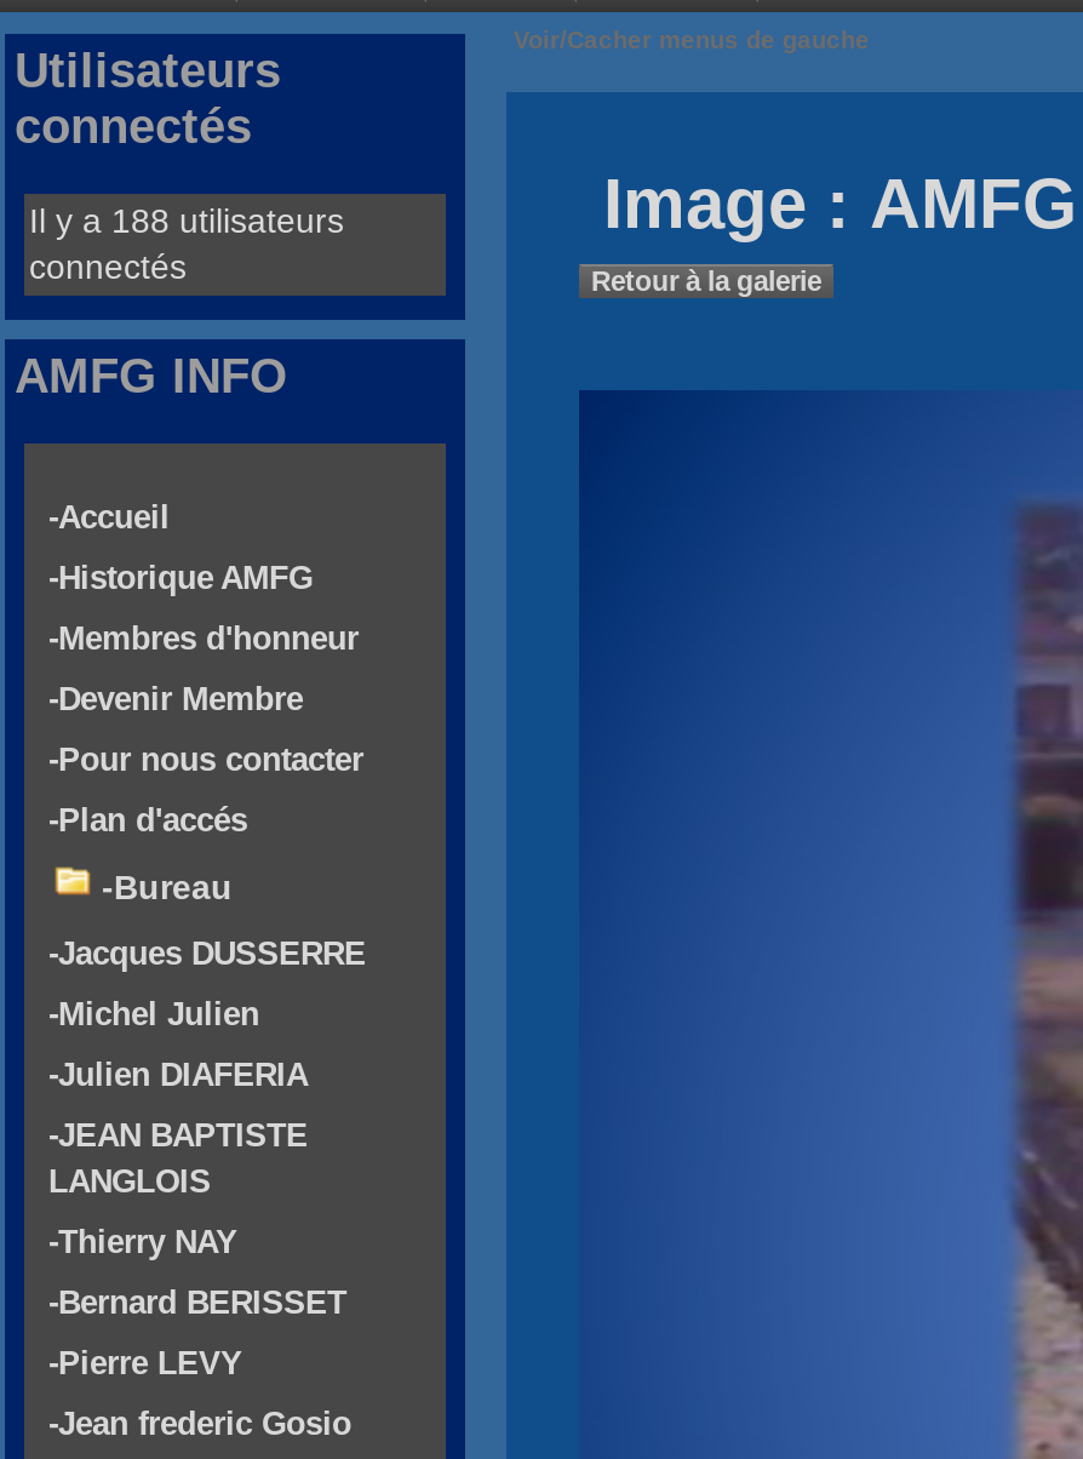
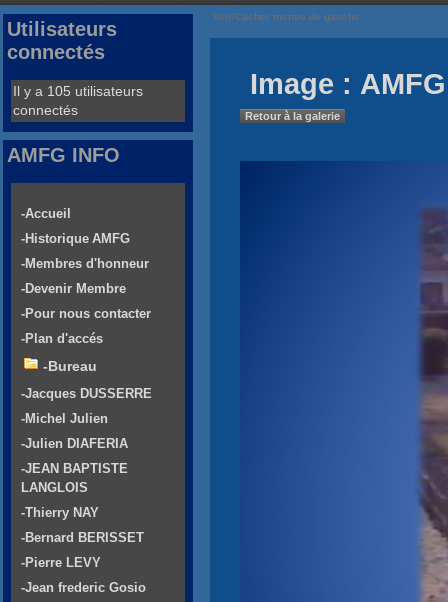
- Il y a 188 utilisateurs
+ Il y a 105 utilisateurs
